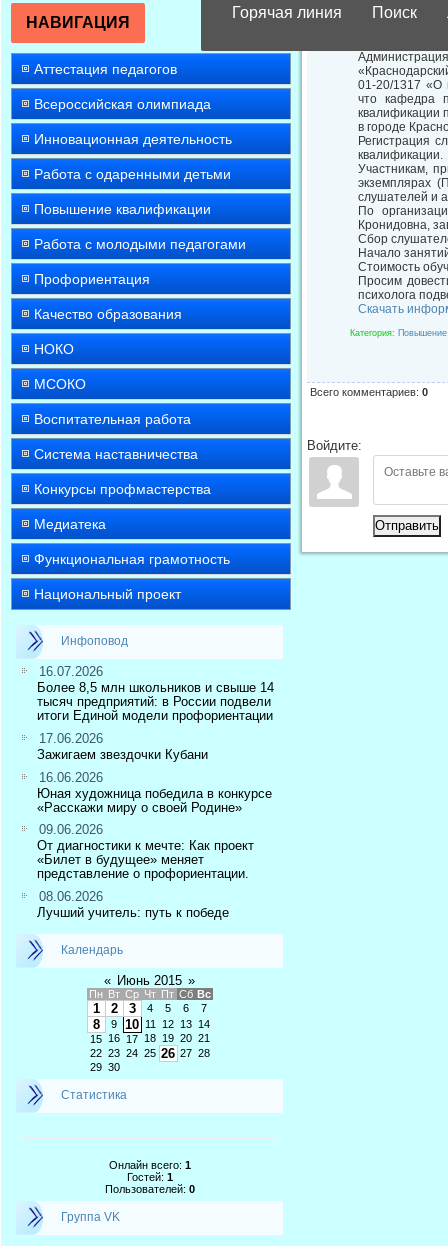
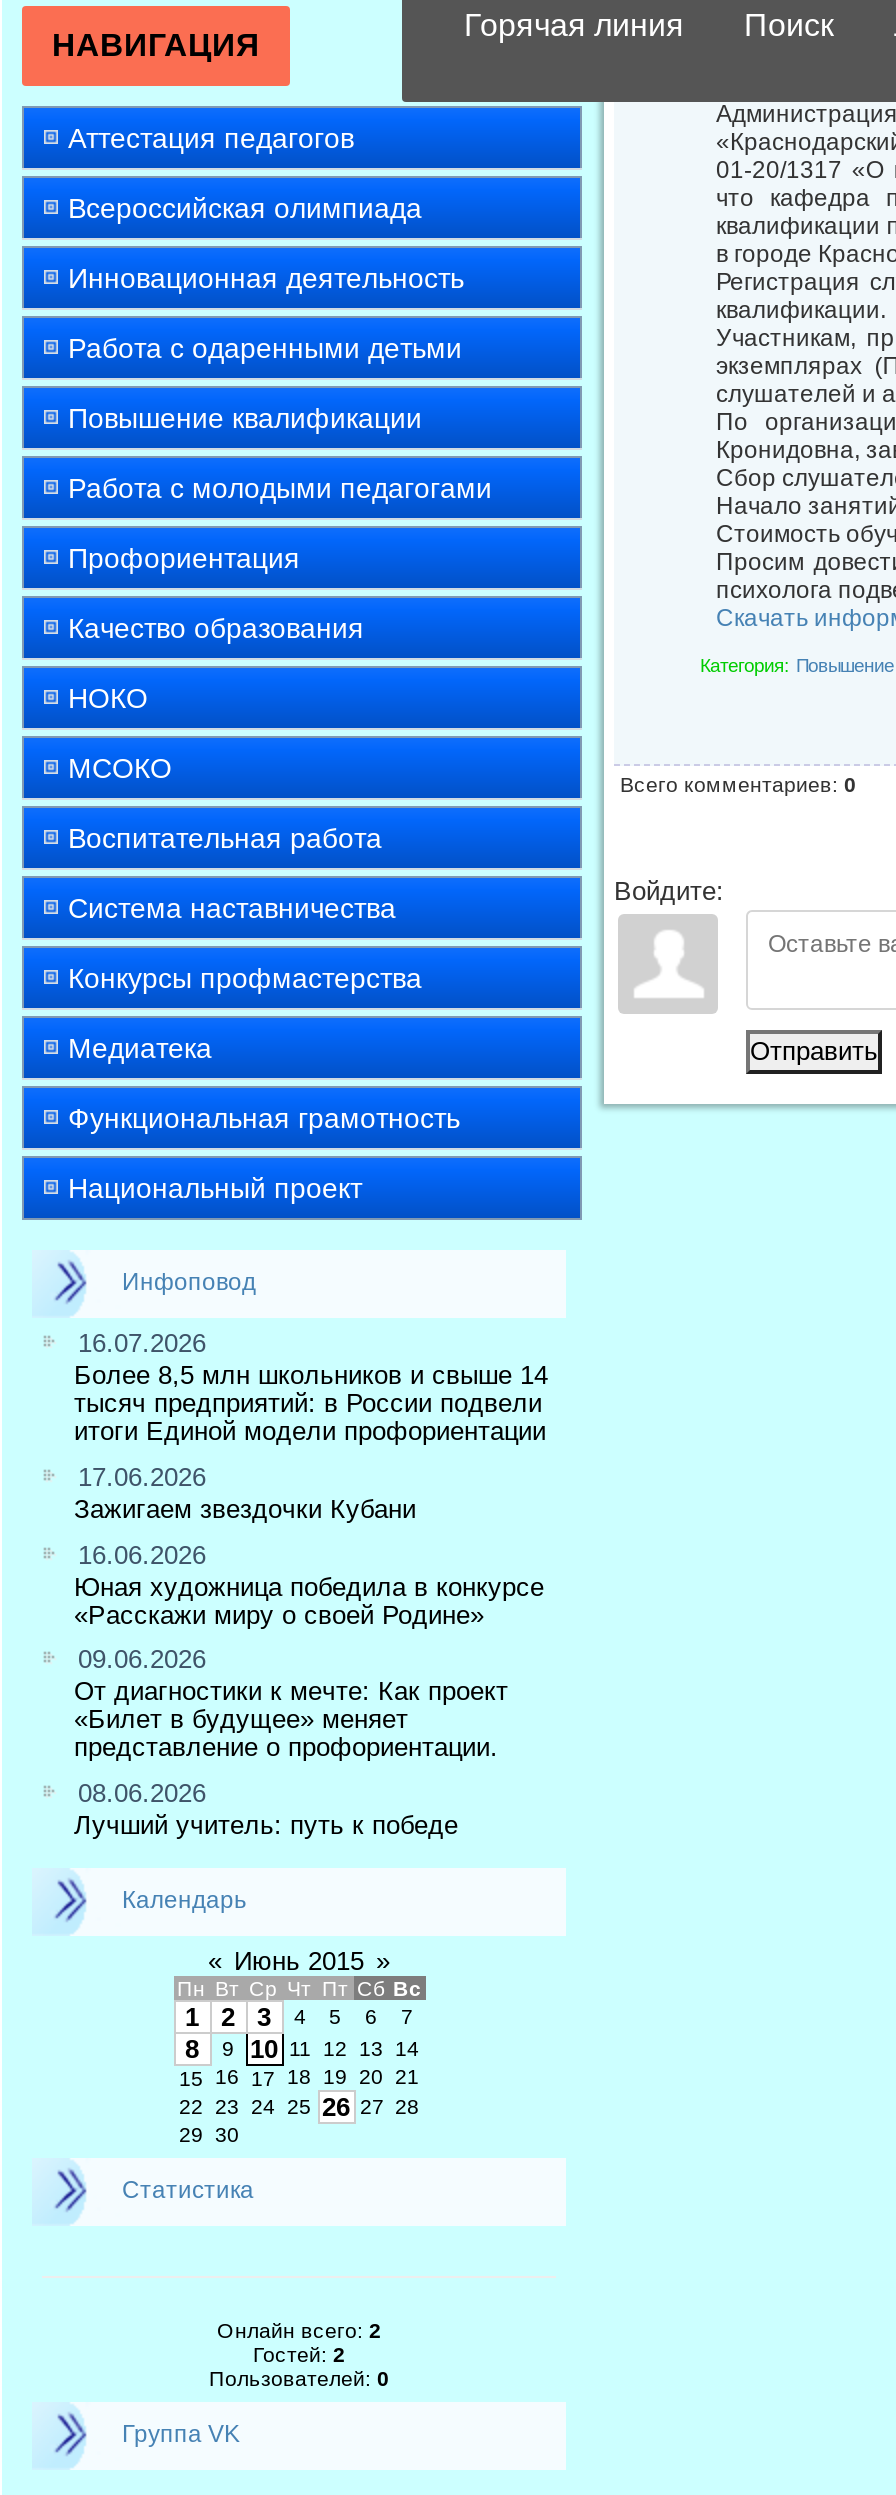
- Онлайн всего: 1
+ Онлайн всего: 2

- Гостей: 1
+ Гостей: 2
